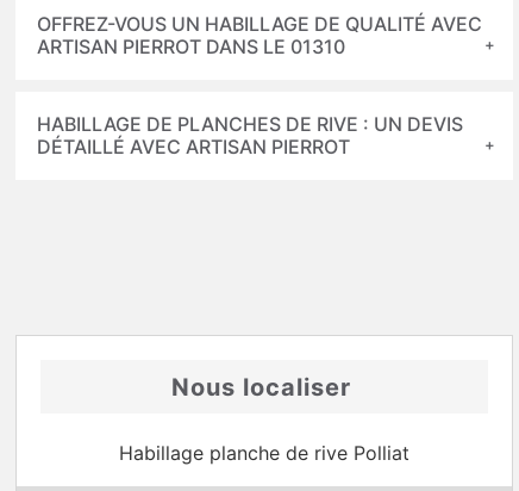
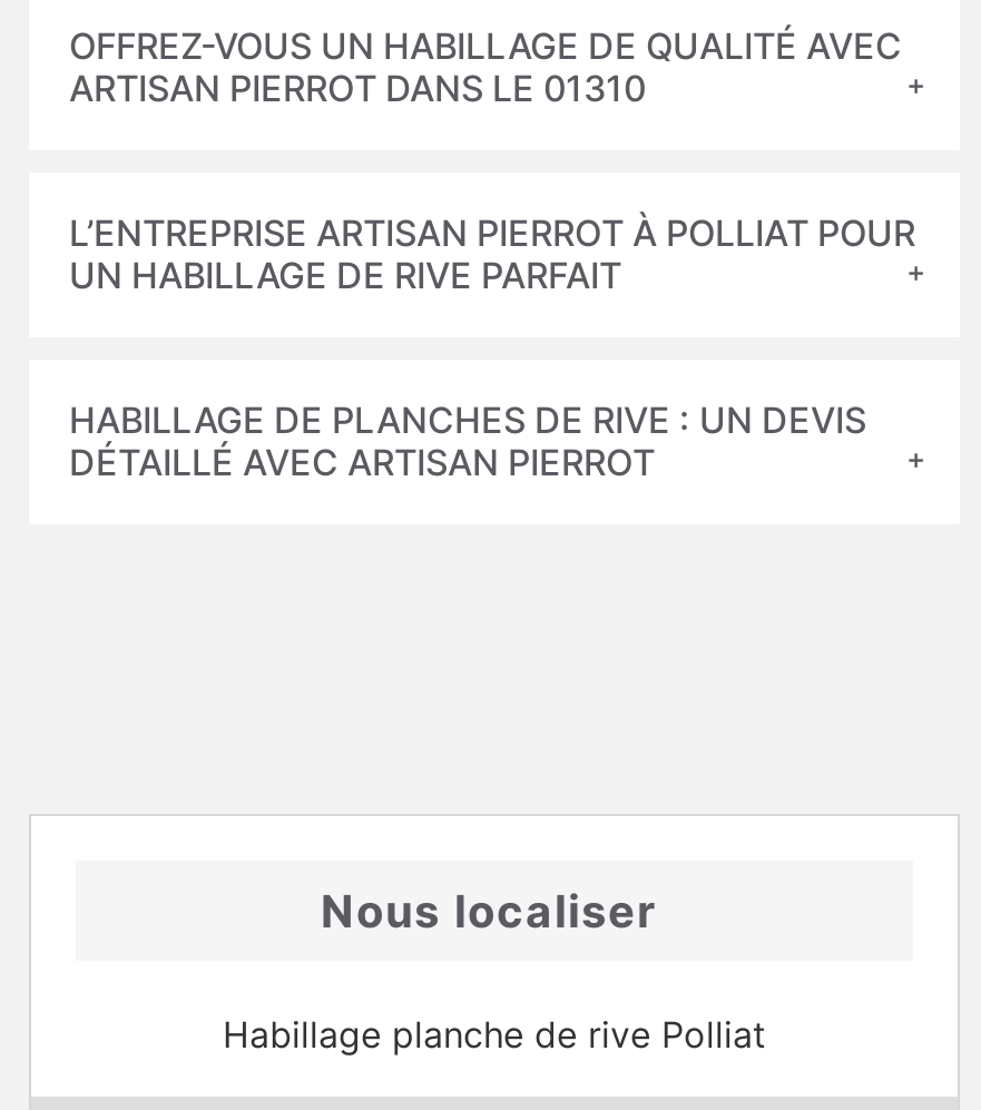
+ L’ENTREPRISE ARTISAN PIERROT À POLLIAT POUR
+ UN HABILLAGE DE RIVE PARFAIT
